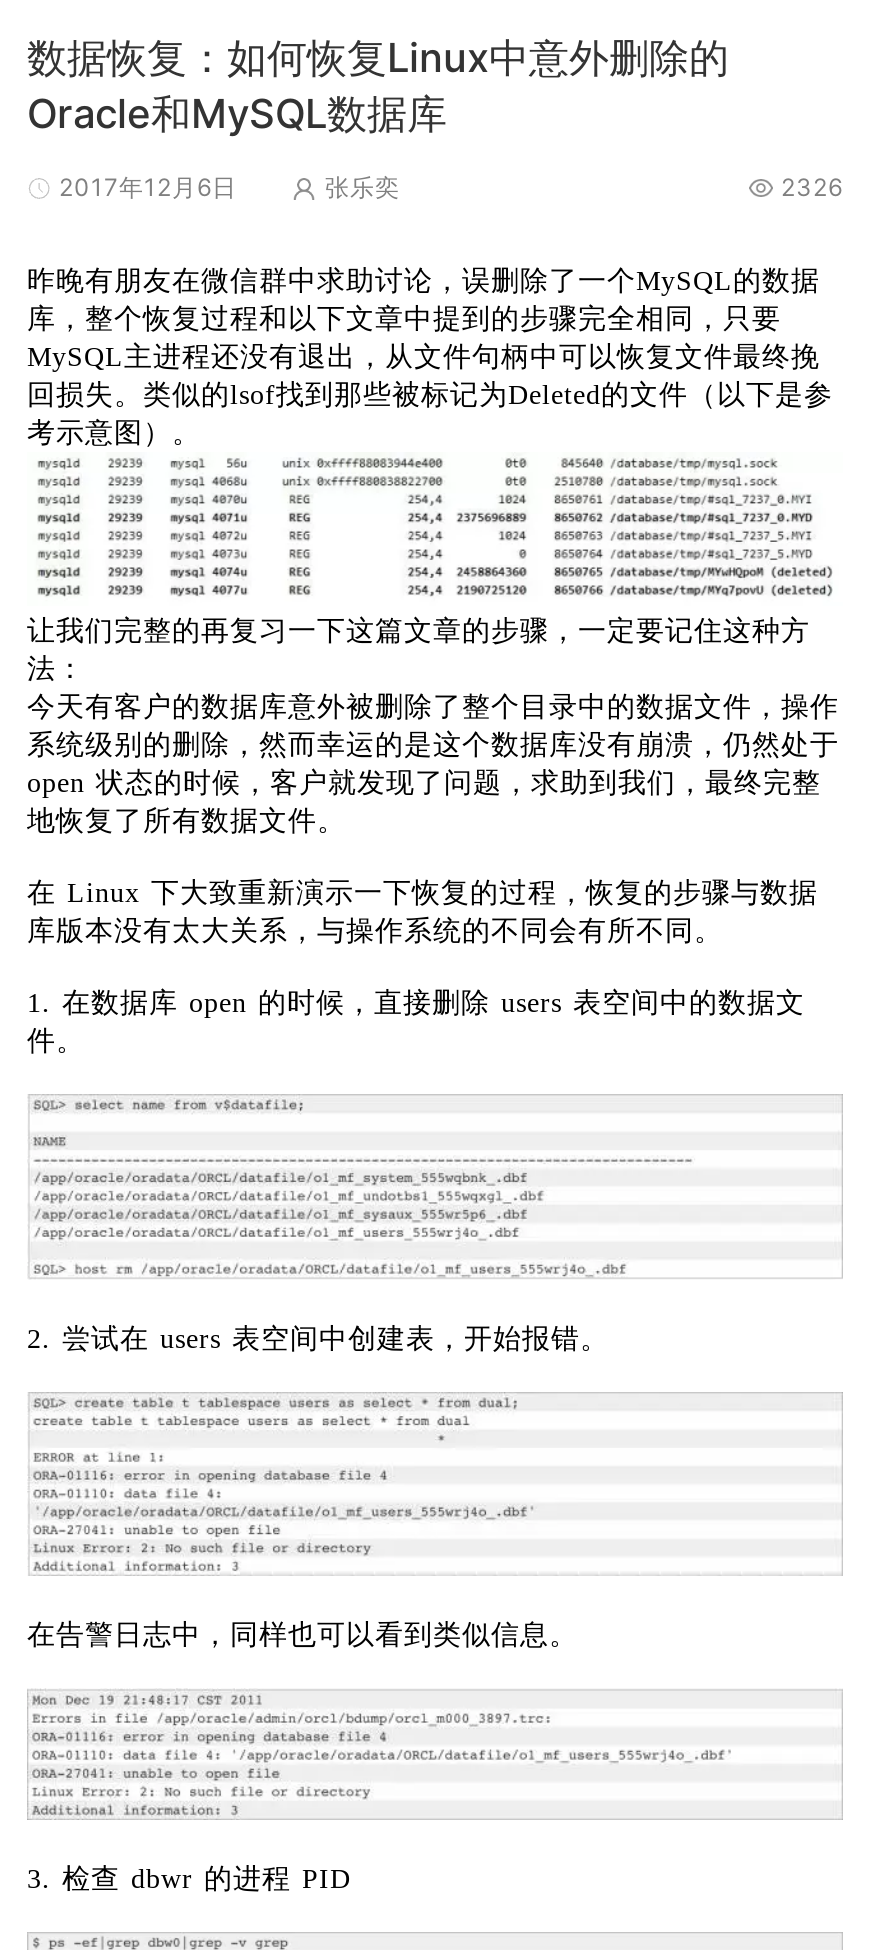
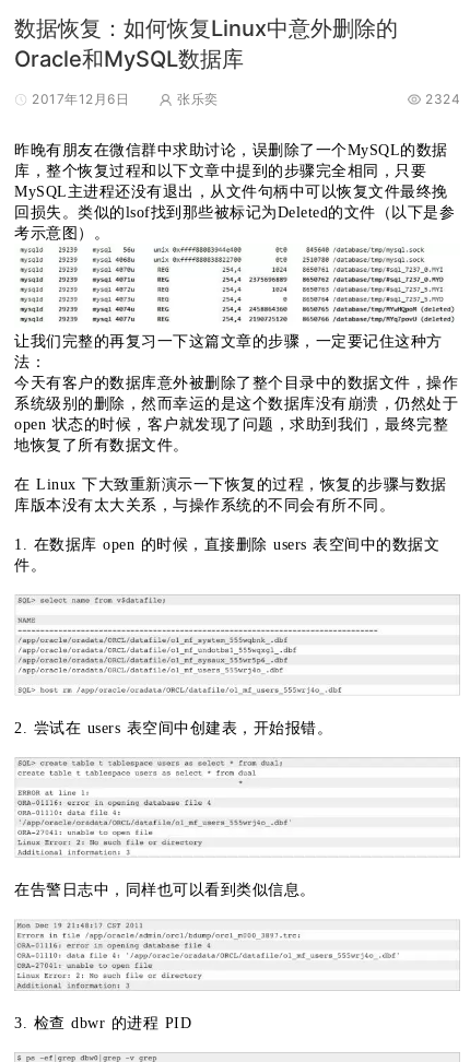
- 2326
+ 2324
